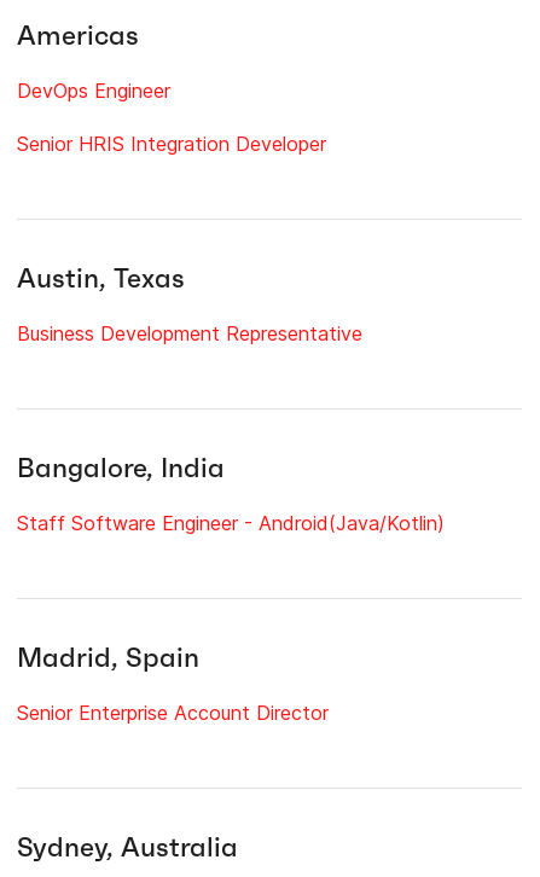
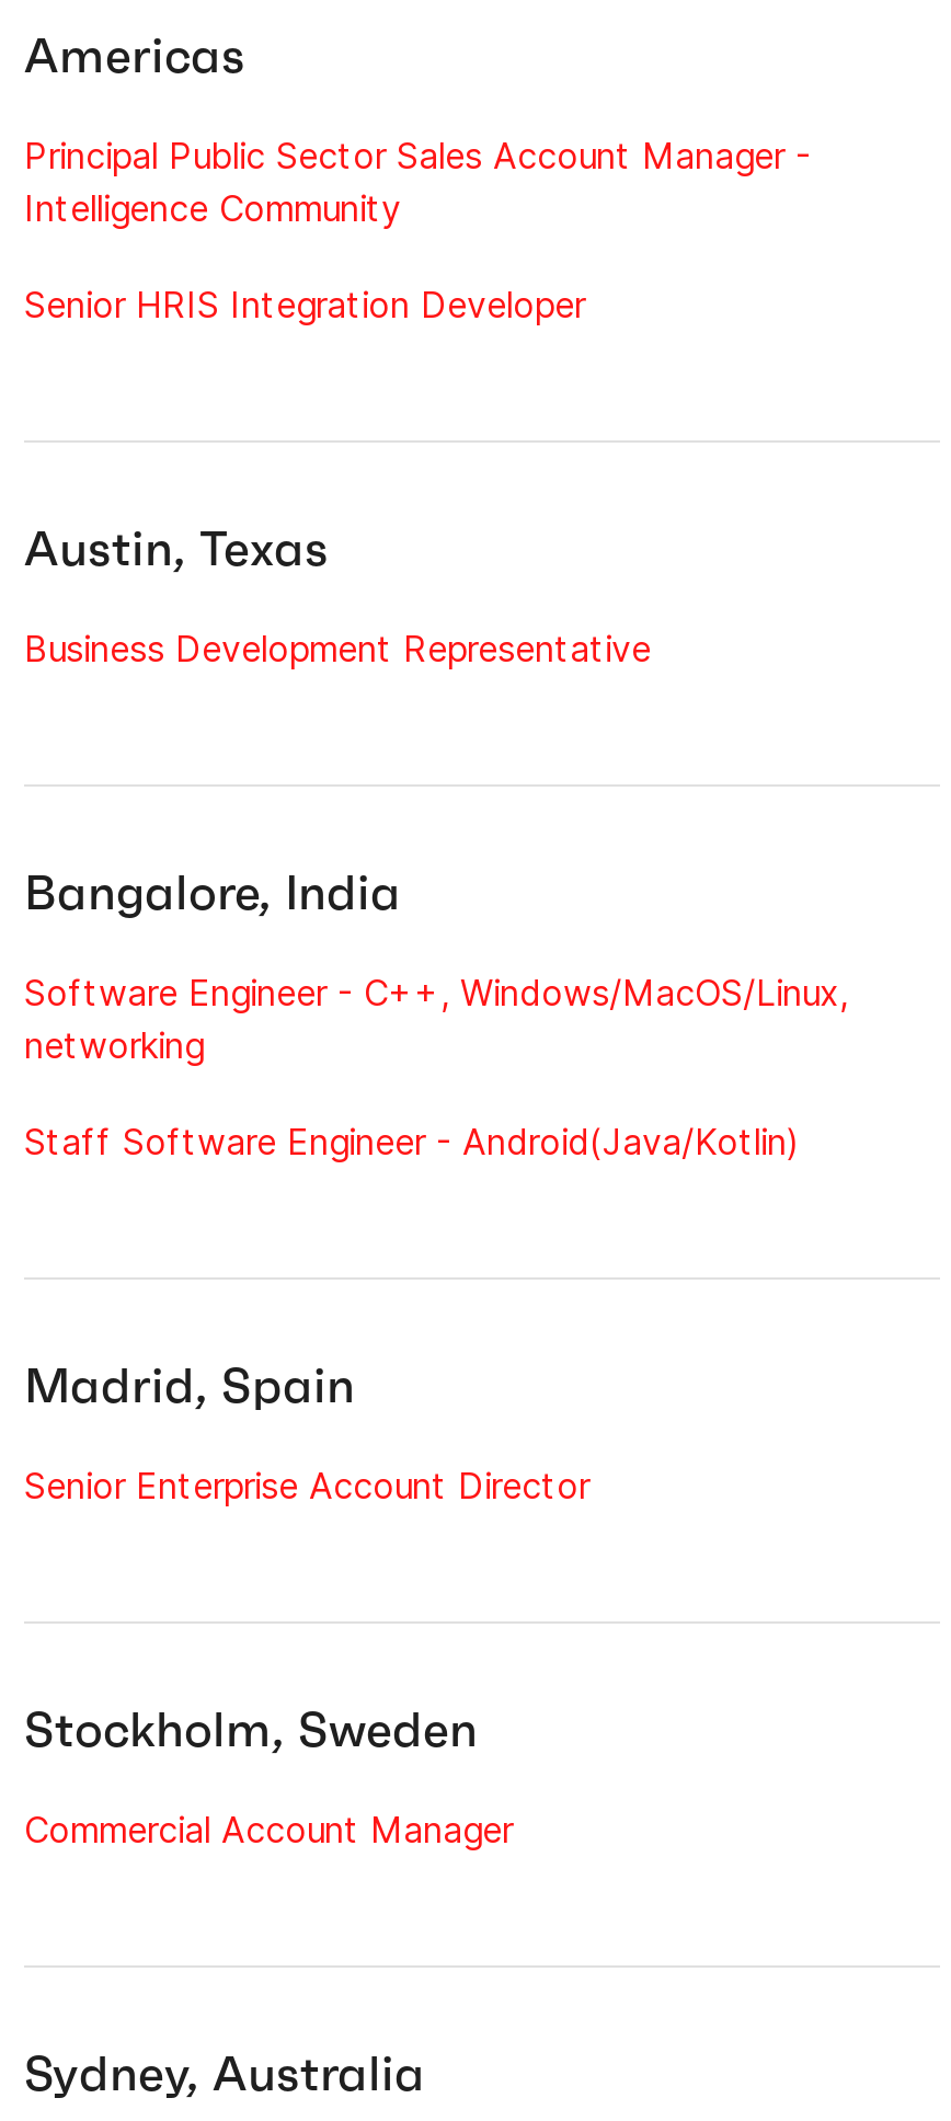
- DevOps Engineer
+ Principal Public Sector Sales Account Manager -
+ Intelligence Community

+ Software Engineer - C++, Windows/MacOS/Linux,
+ networking

+ Stockholm, Sweden
+ Commercial Account Manager
